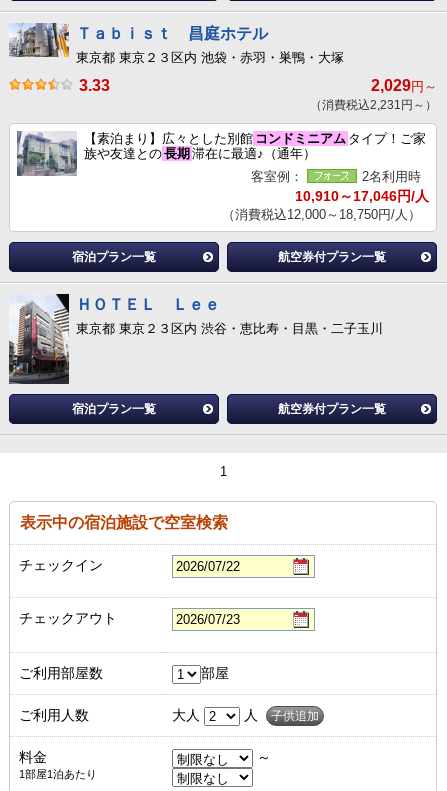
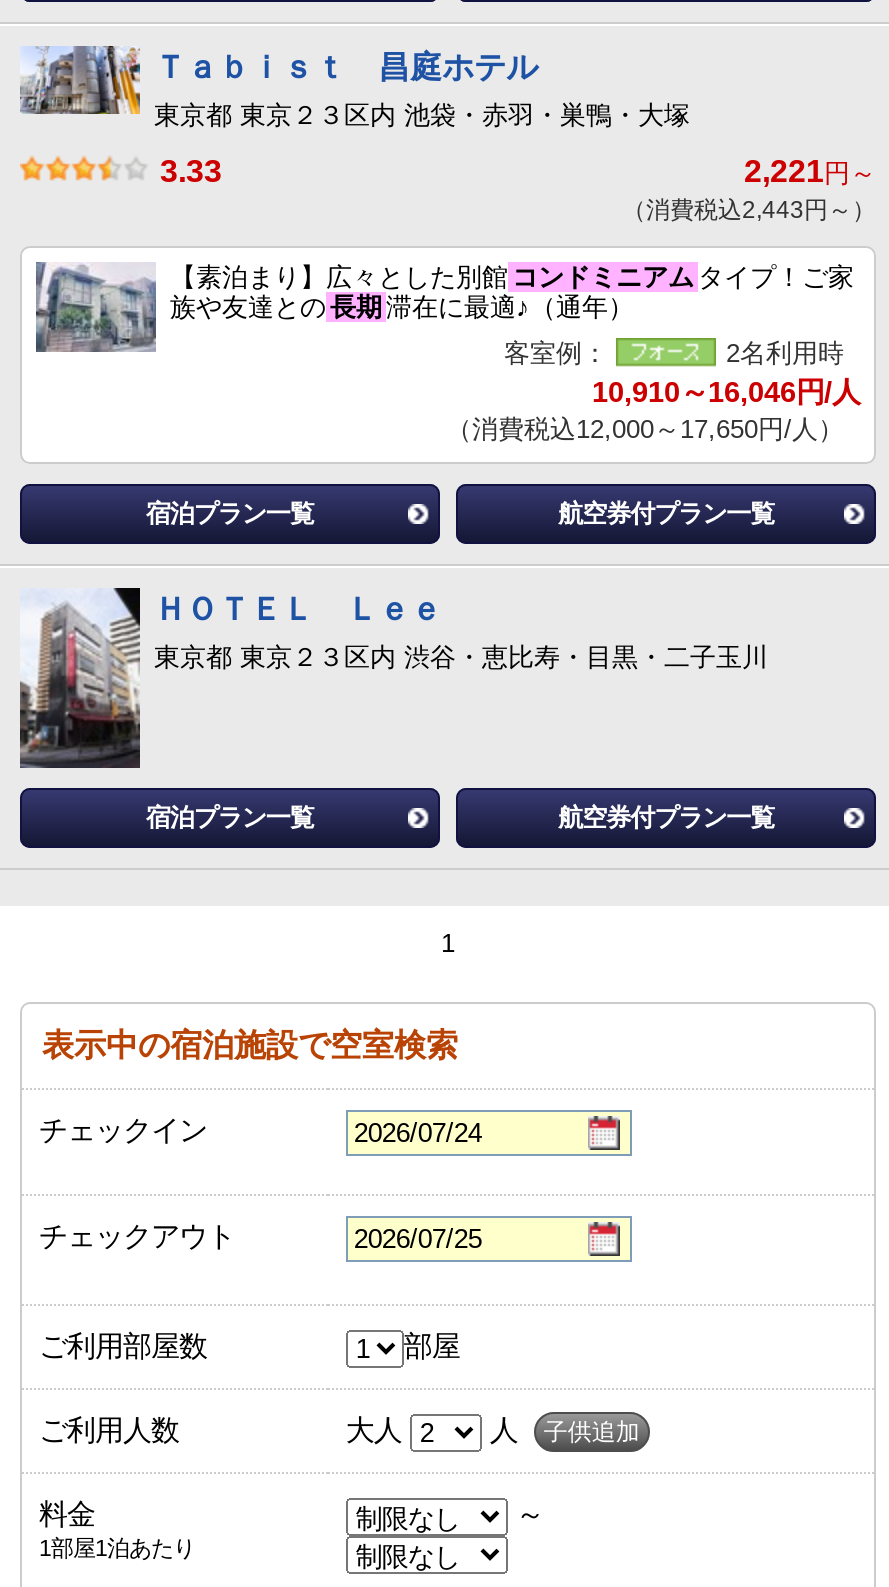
- 2,029円～
+ 2,221円～

- （消費税込2,231円～）
+ （消費税込2,443円～）

- 10,910～17,046円/人
+ 10,910～16,046円/人

- （消費税込12,000～18,750円/人）
+ （消費税込12,000～17,650円/人）
